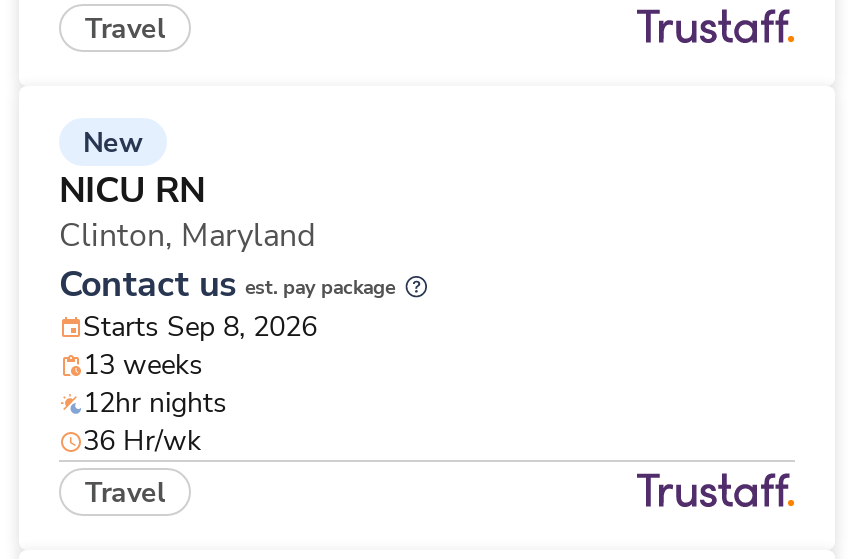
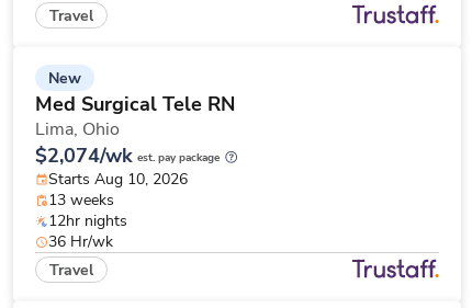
- NICU RN
- Clinton, Maryland
- Contact us est. pay package
- Starts Sep 8, 2026
+ Med Surgical Tele RN
+ Lima, Ohio
+ $2,074/wk est. pay package
+ Starts Aug 10, 2026
